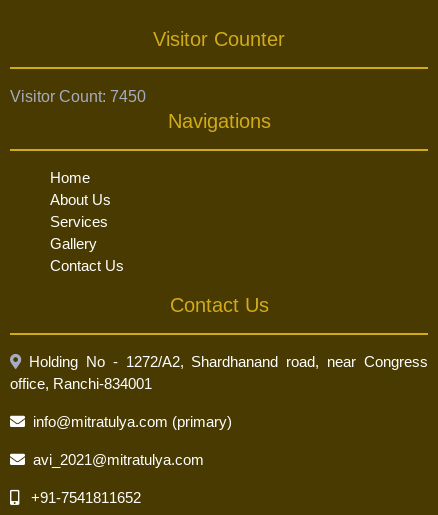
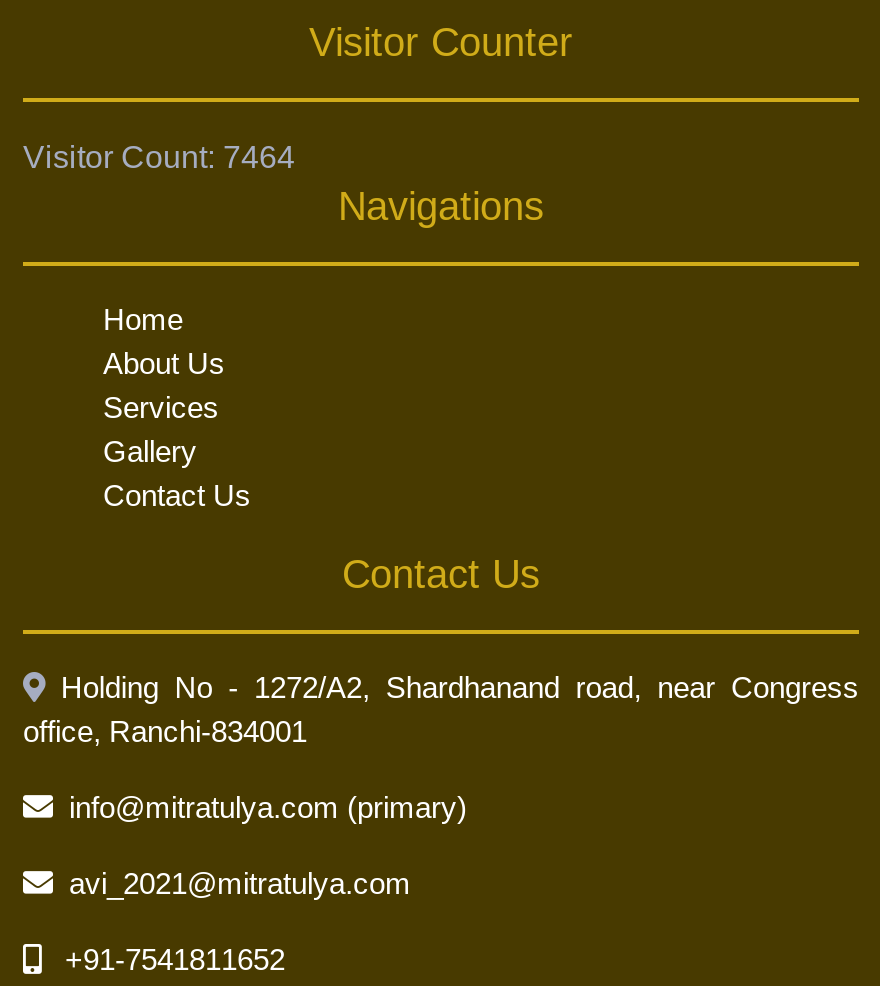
- Visitor Count: 7450
+ Visitor Count: 7464
